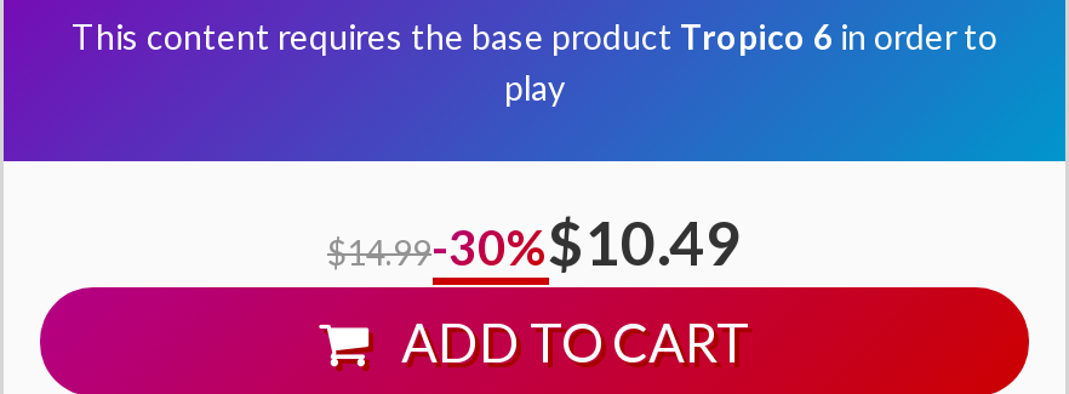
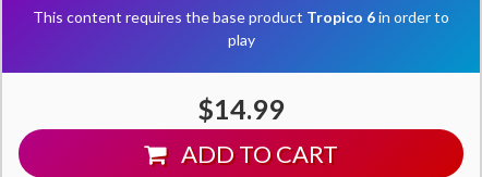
- $14.99-30%$10.49
+ $14.99
